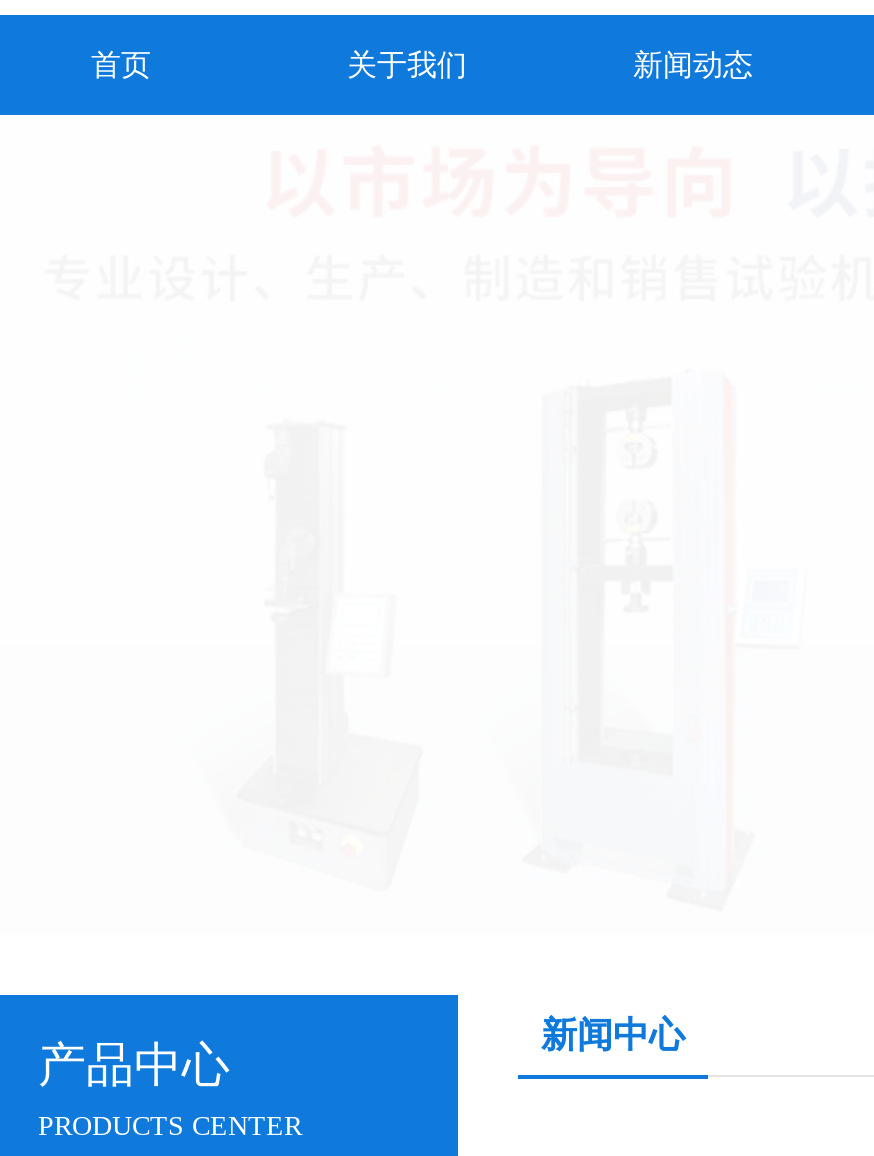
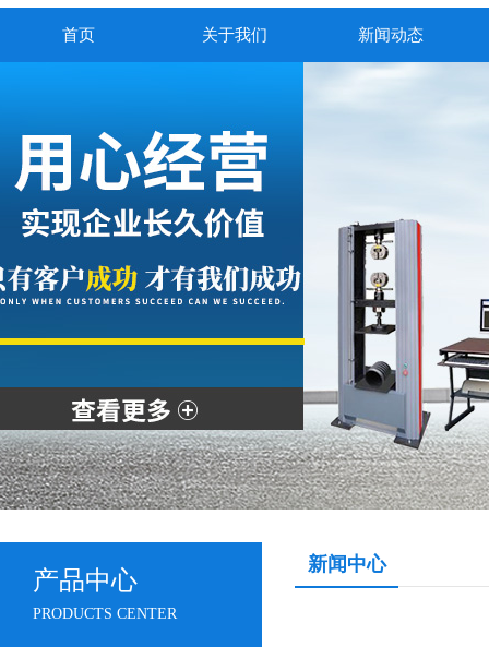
+ [image]
